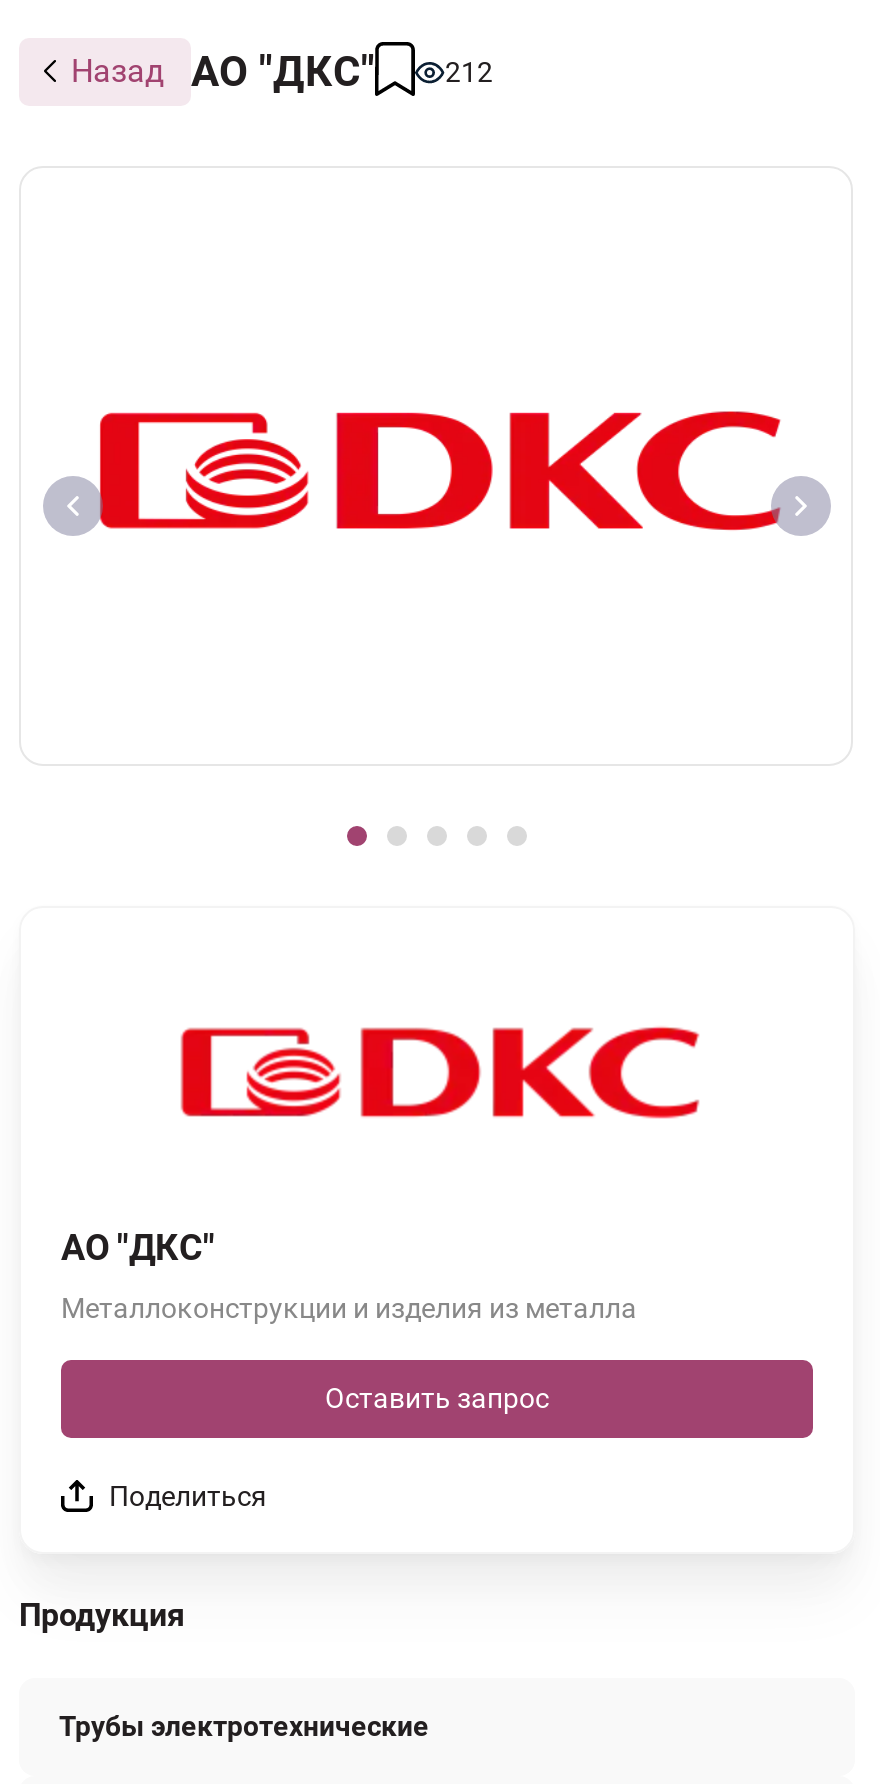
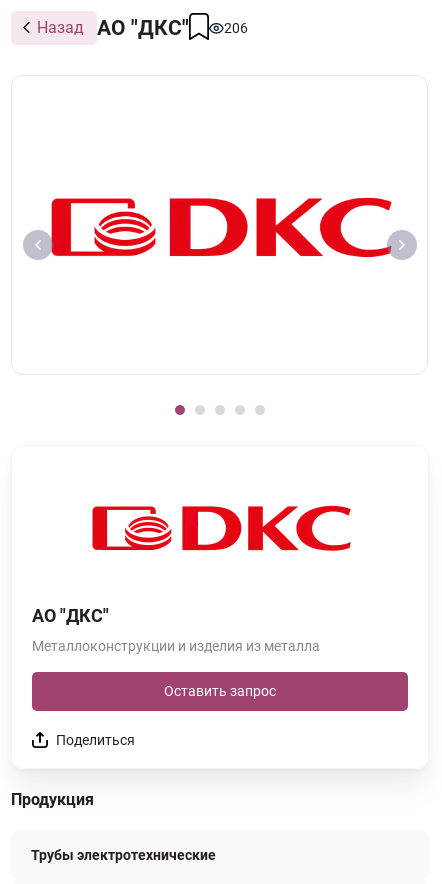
- 212
+ 206
